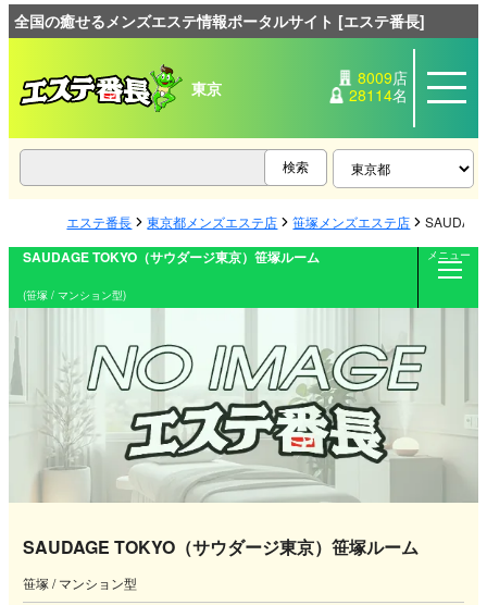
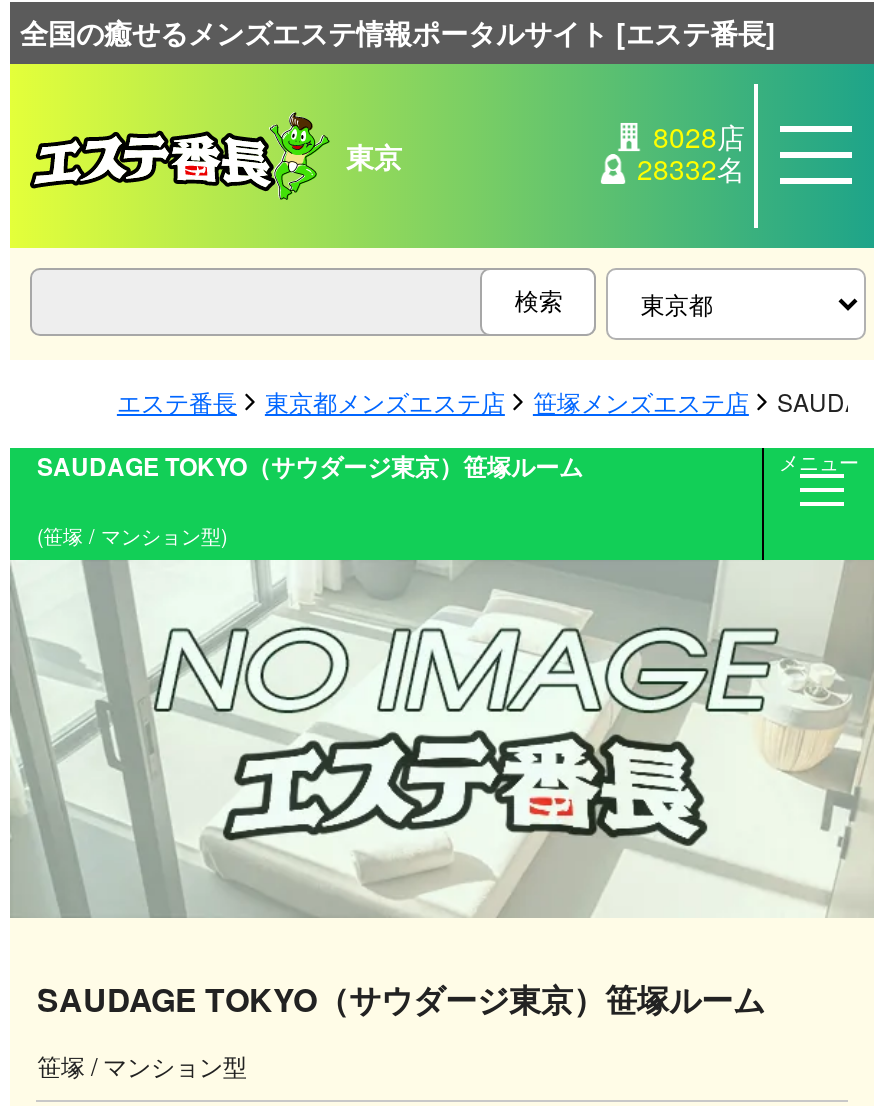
- 8009店
+ 8028店

- 28114名
+ 28332名

- [image]
+ [image]
